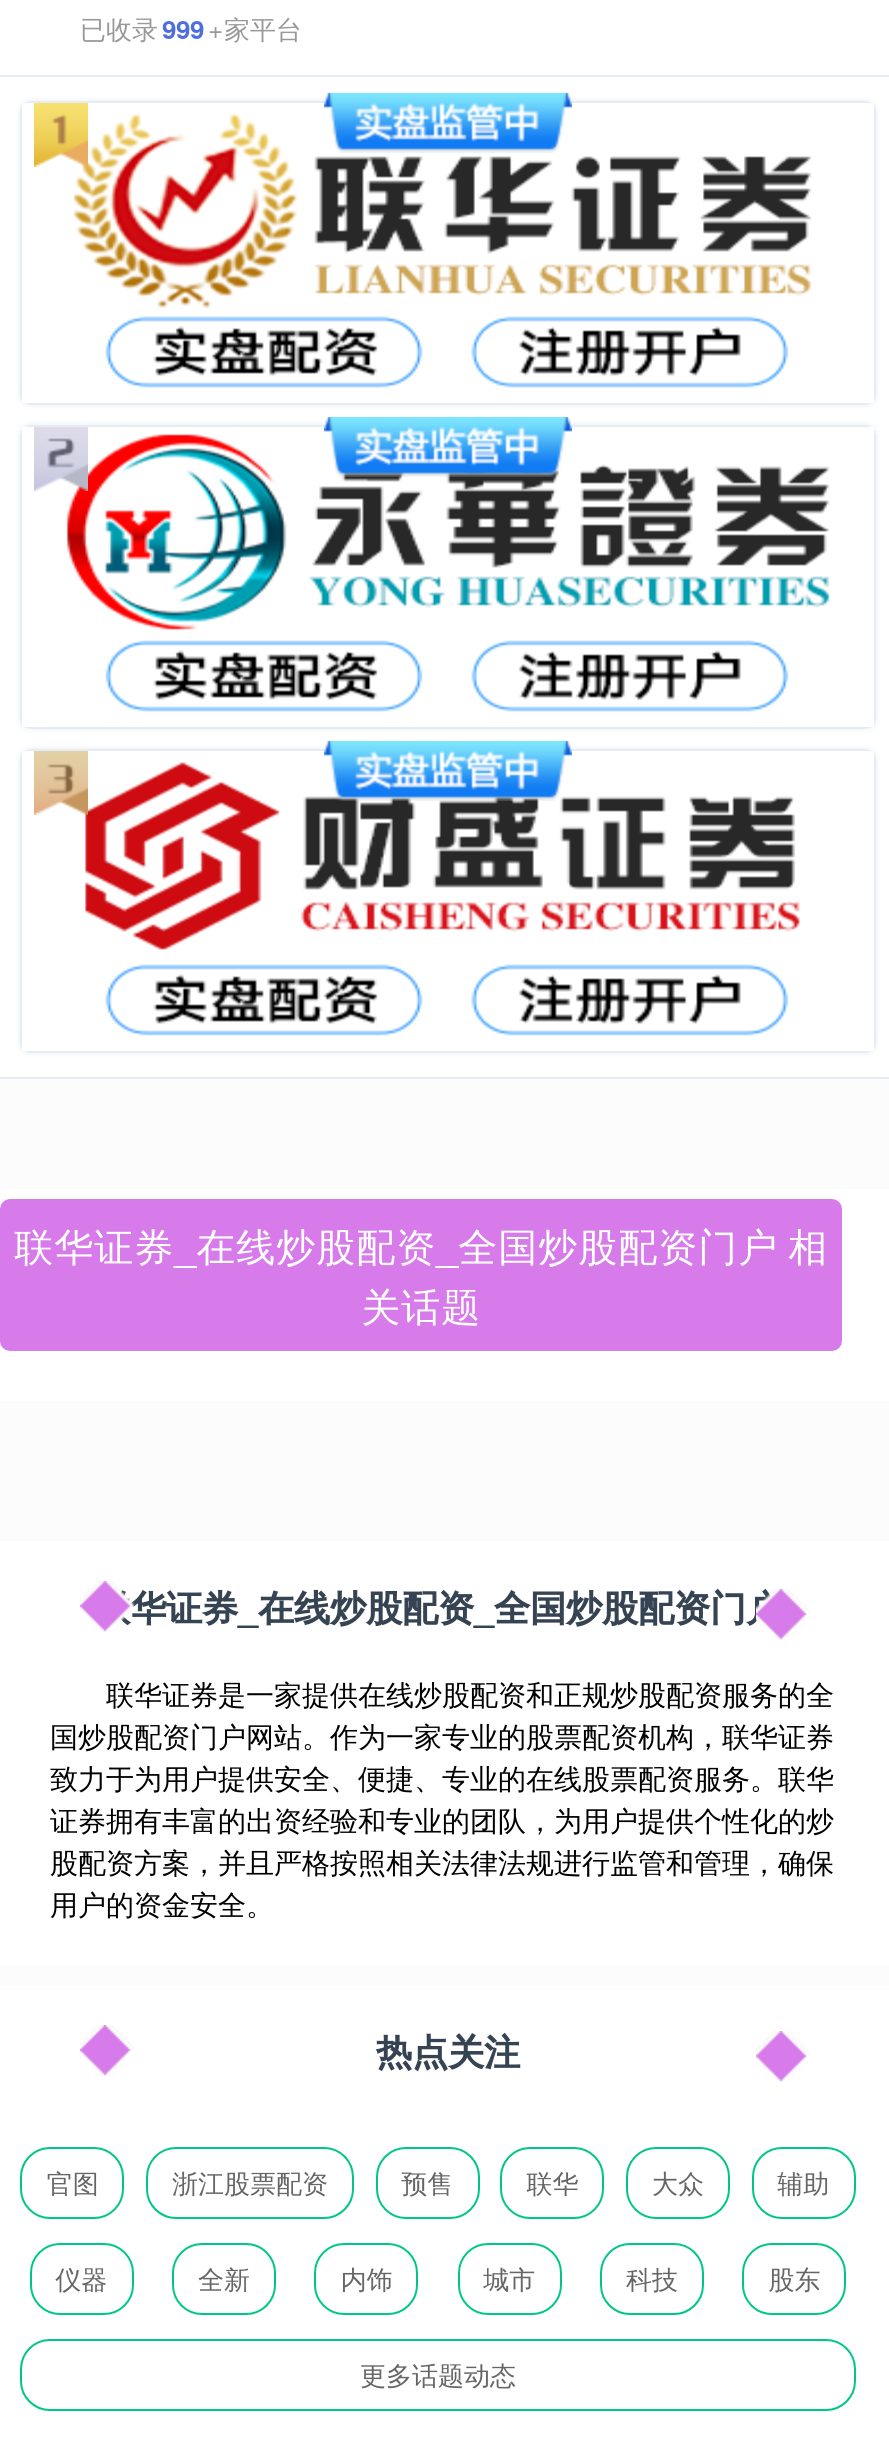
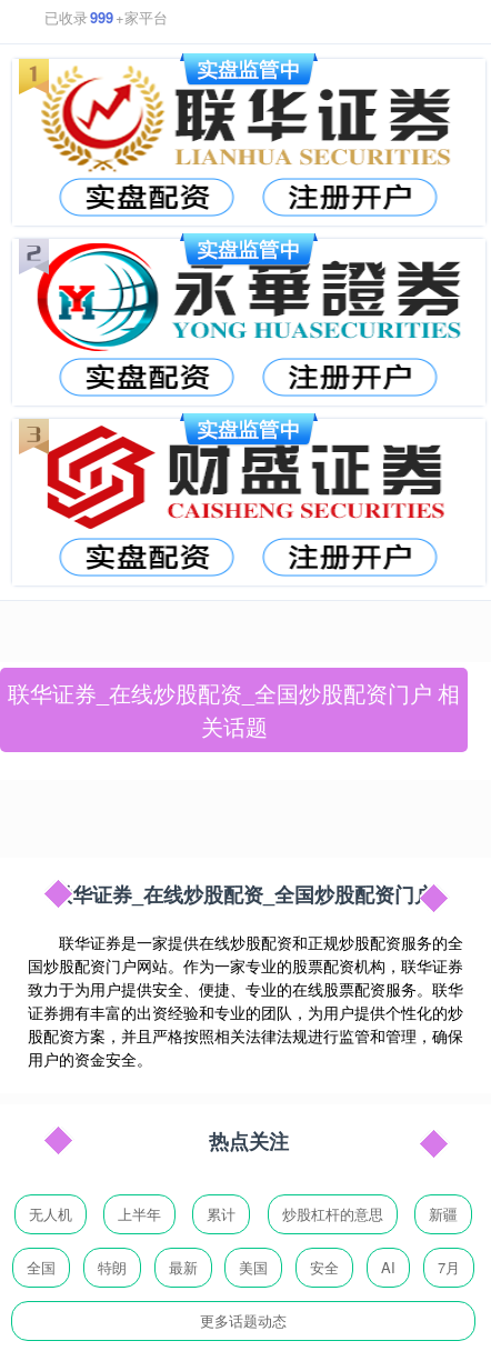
- 官图
- 浙江股票配资
- 预售
- 联华
- 大众
- 辅助
+ 无人机
+ 上半年
+ 累计
+ 炒股杠杆的意思
+ 新疆

- 仪器
- 全新
- 内饰
- 城市
- 科技
- 股东
+ 全国
+ 特朗
+ 最新
+ 美国
+ 安全
+ AI
+ 7月
